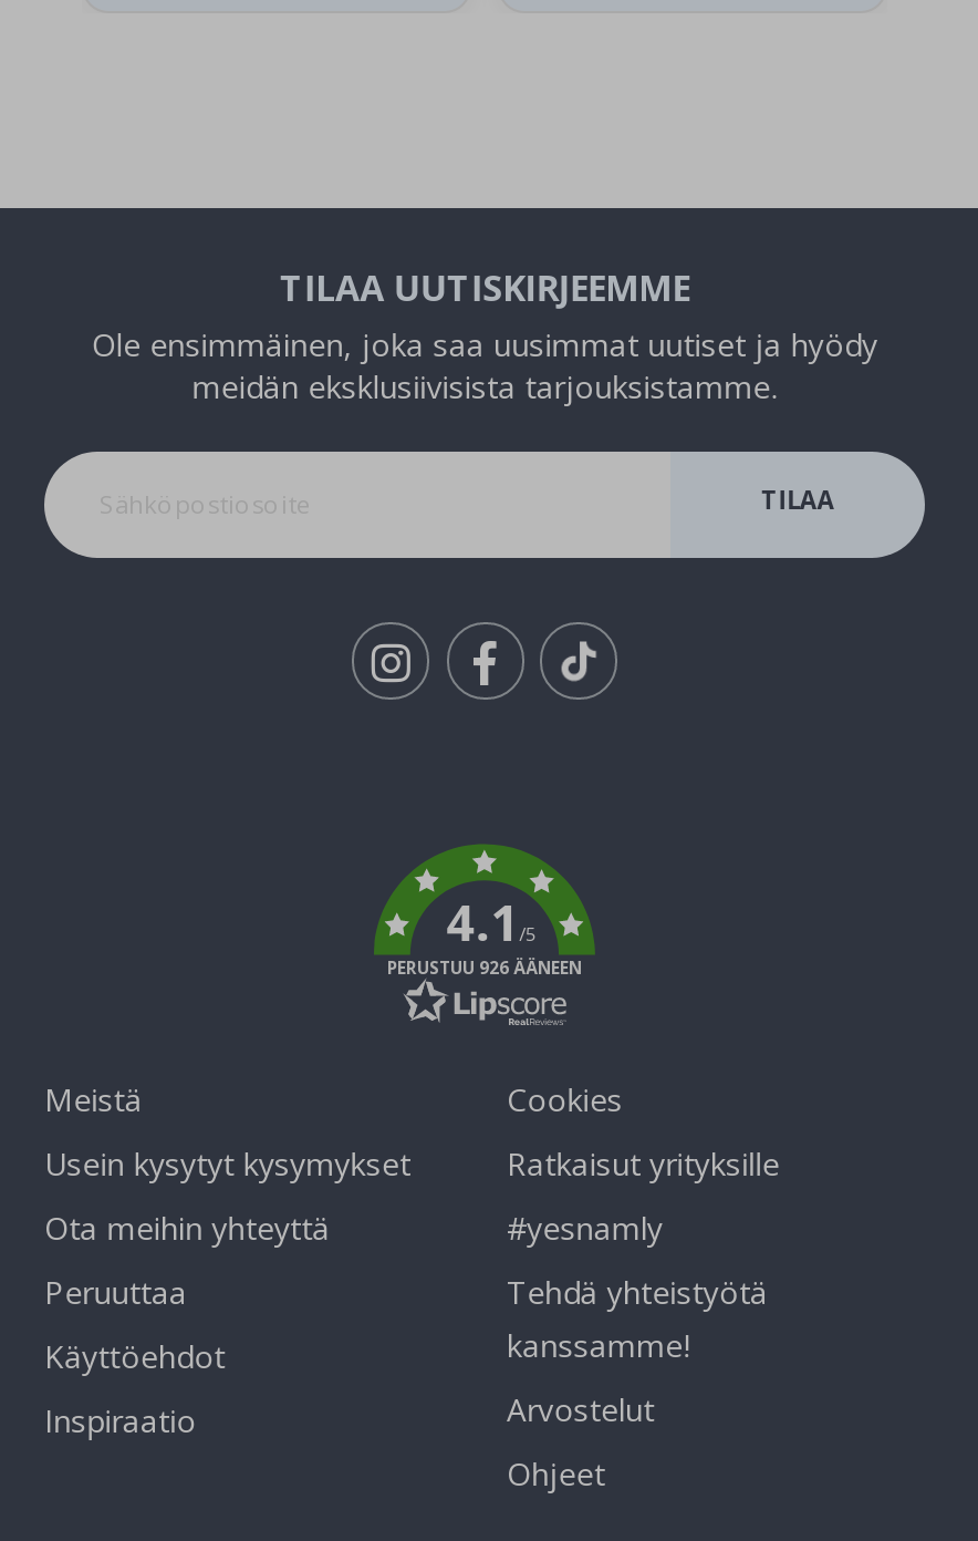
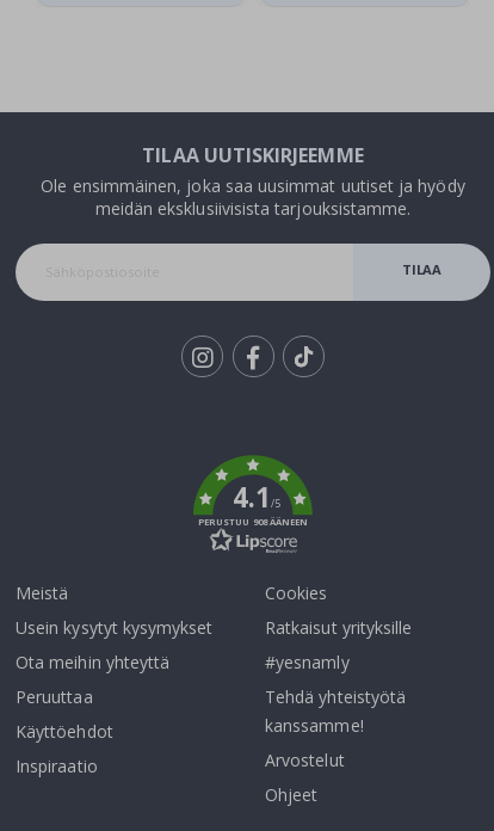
- PERUSTUU 926 ÄÄNEEN
+ PERUSTUU 908 ÄÄNEEN
